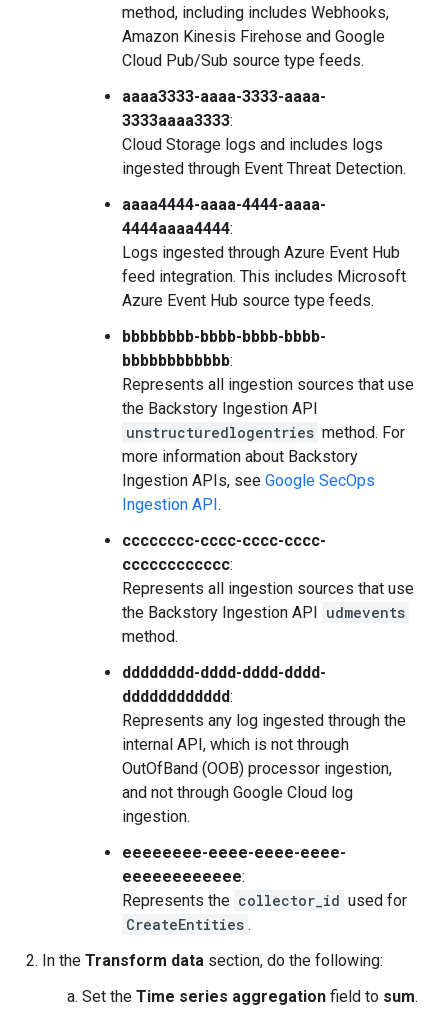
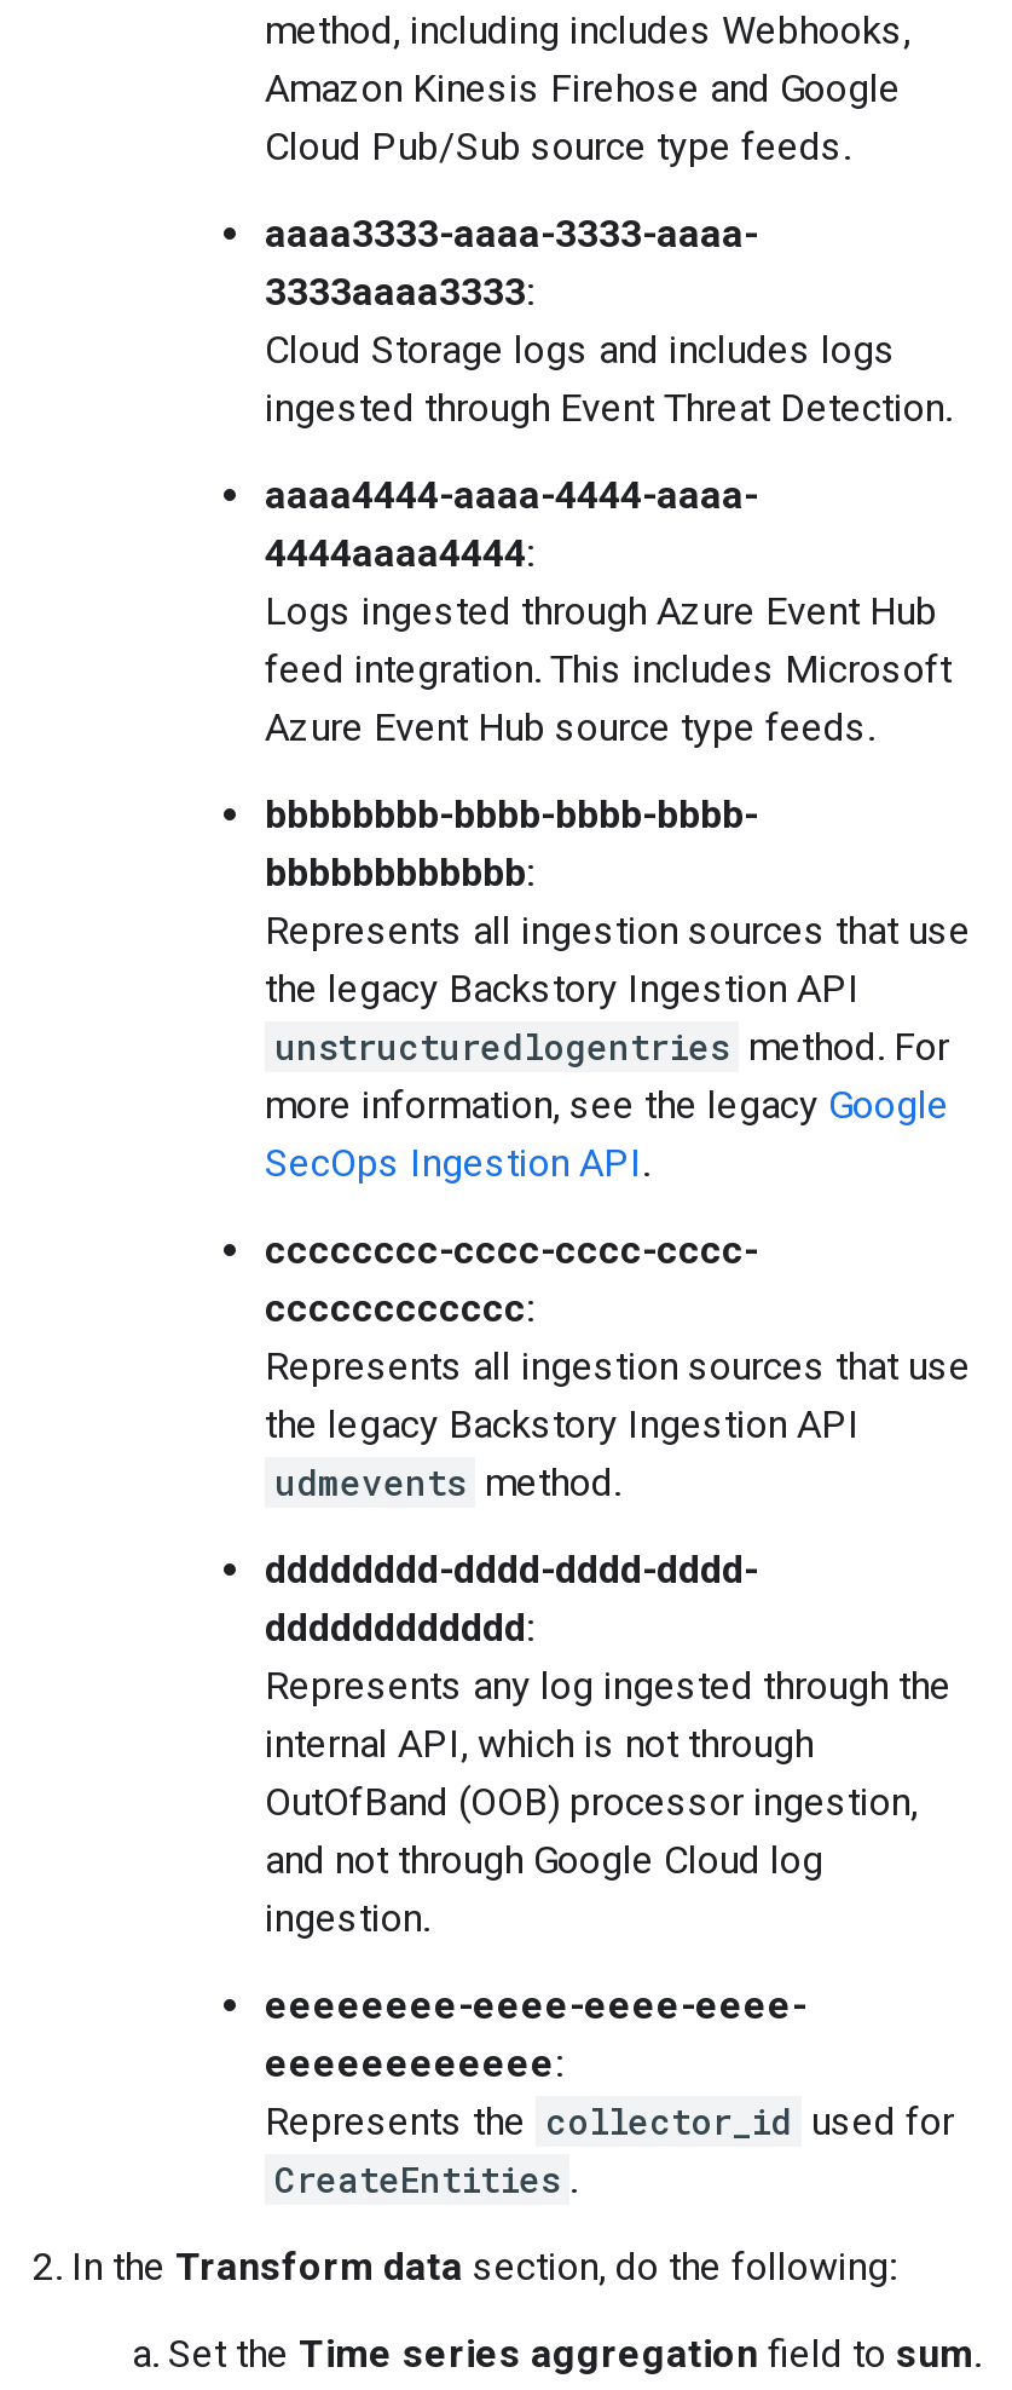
- the Backstory Ingestion API
+ the legacy Backstory Ingestion API

- more information about Backstory
- Ingestion APIs, see Google SecOps
- Ingestion API.
+ more information, see the legacy Google
+ SecOps Ingestion API.

- the Backstory Ingestion API udmevents
- method.
+ the legacy Backstory Ingestion API
+ udmevents method.
